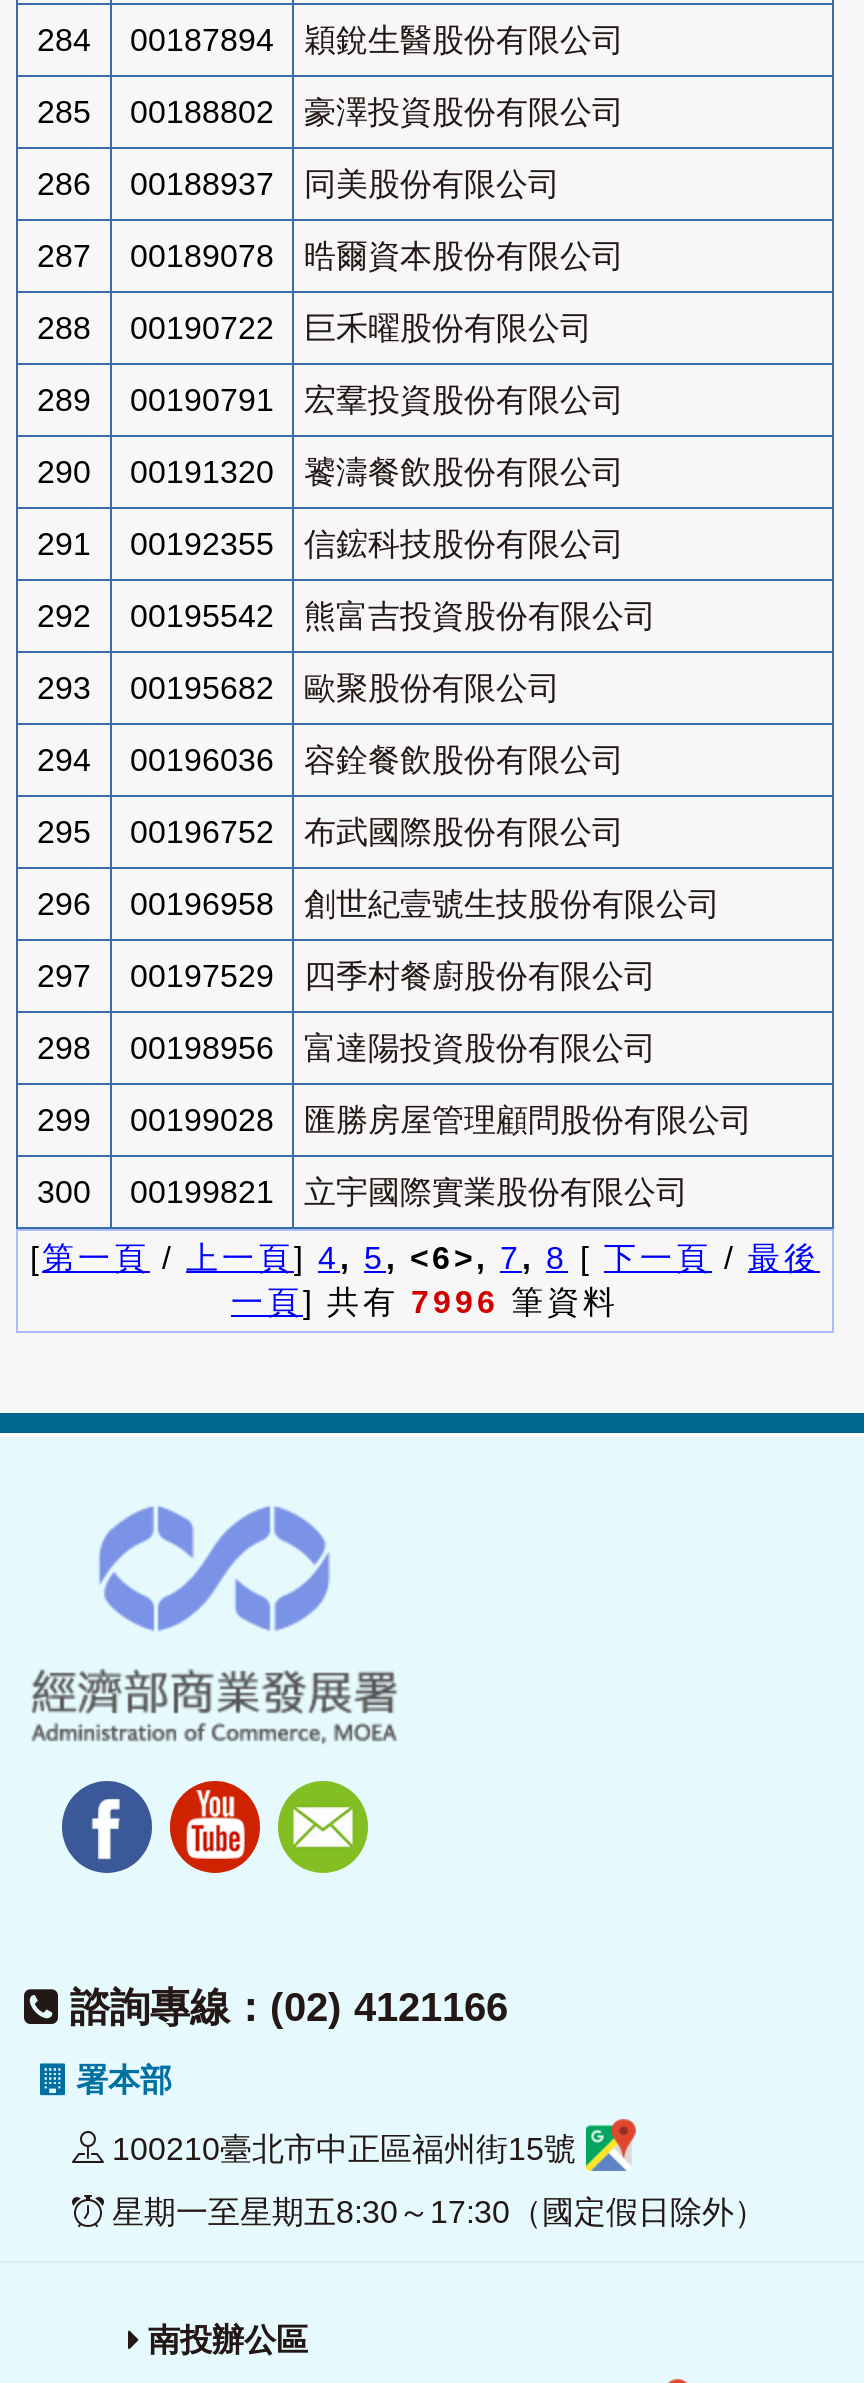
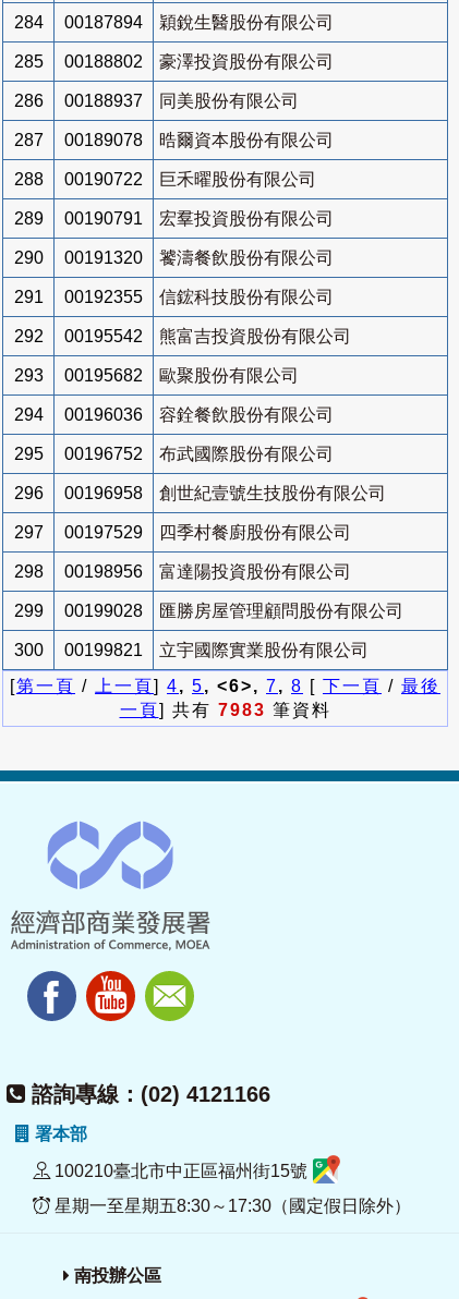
- 一頁] 共有7996筆資料
+ 一頁] 共有7983筆資料
